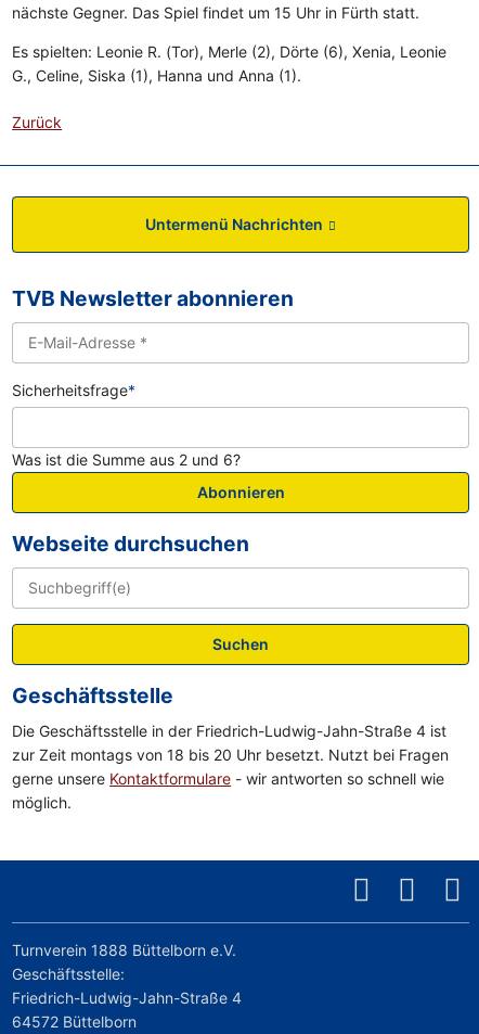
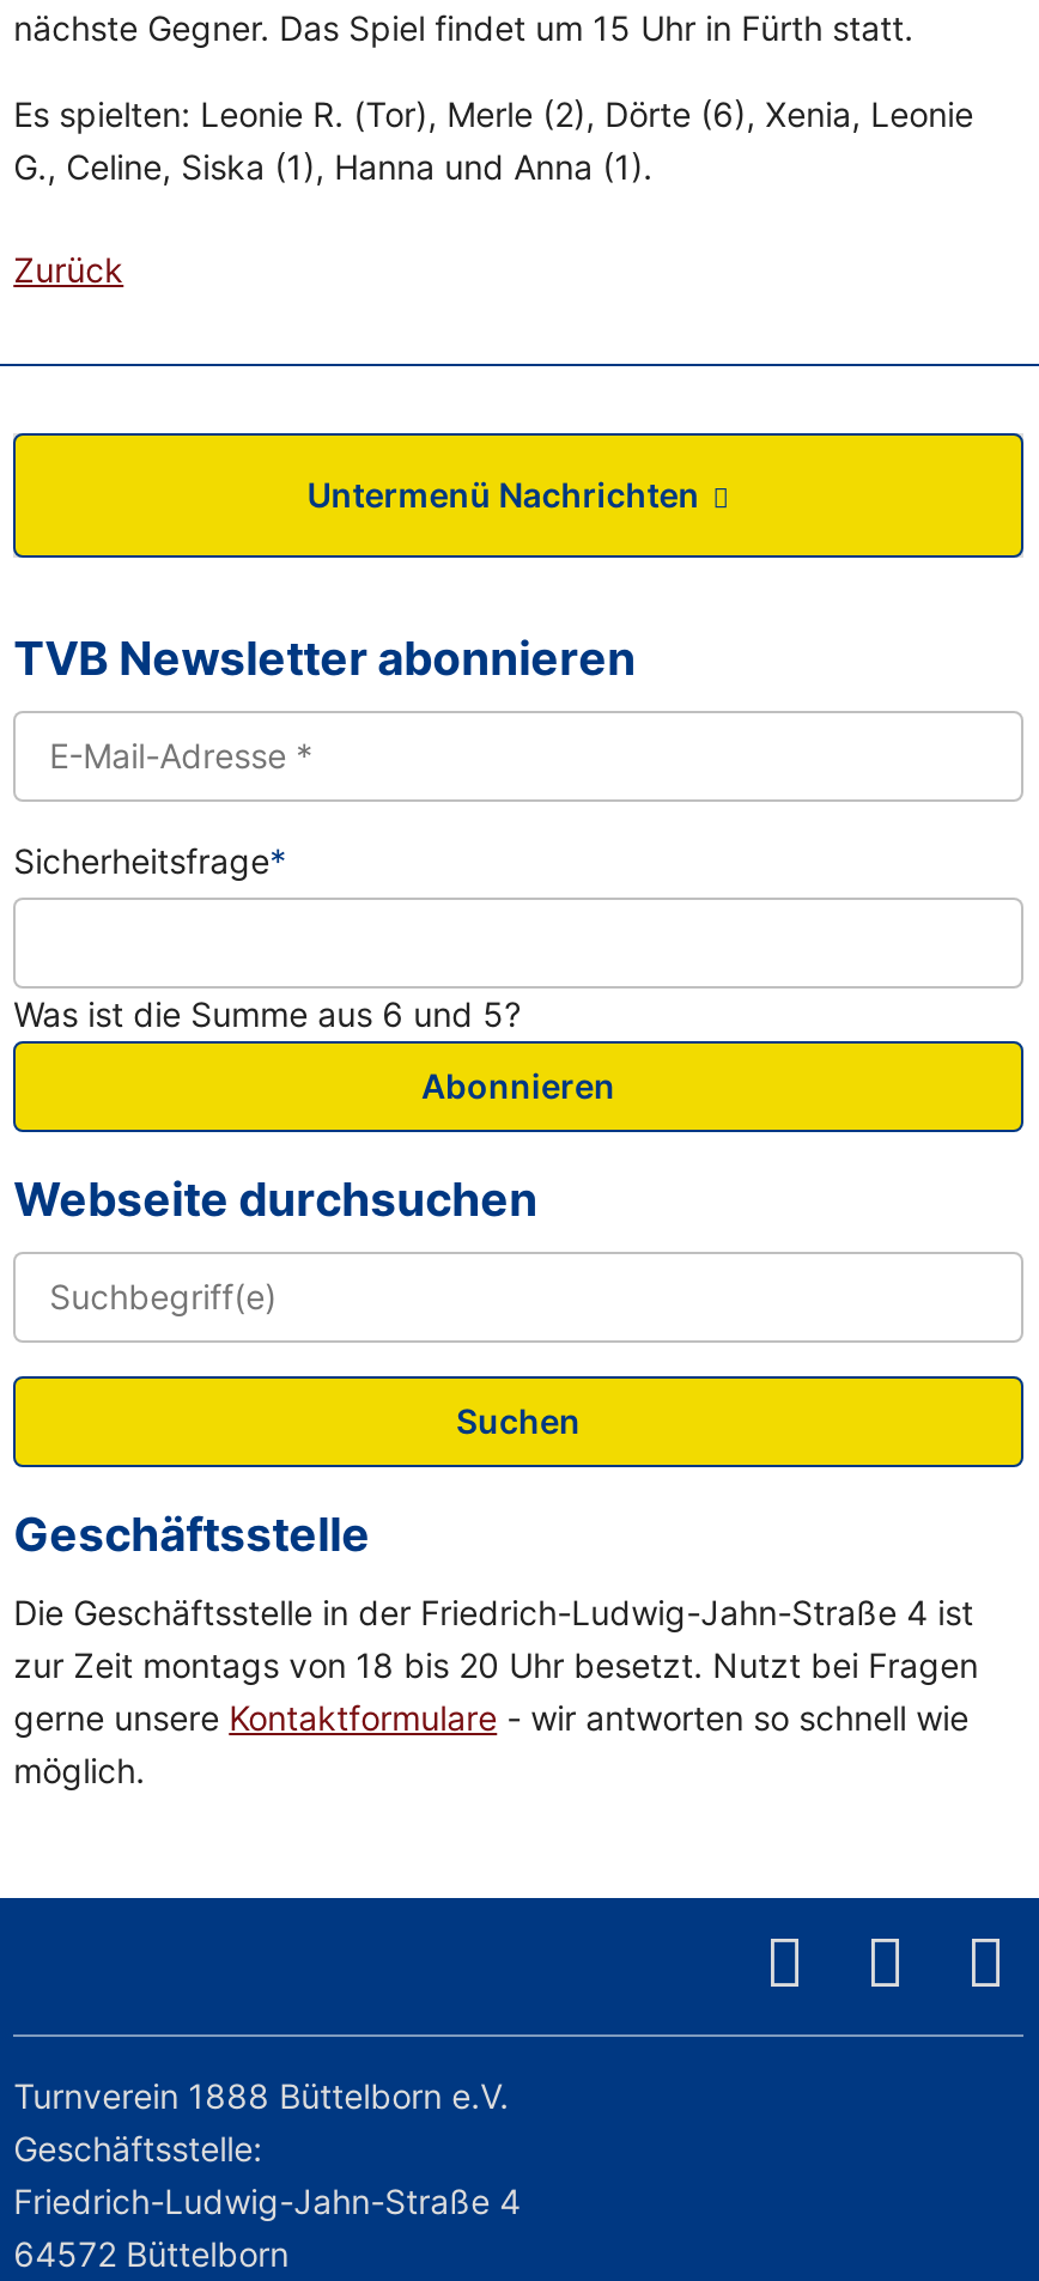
- Was ist die Summe aus 2 und 6?
+ Was ist die Summe aus 6 und 5?
